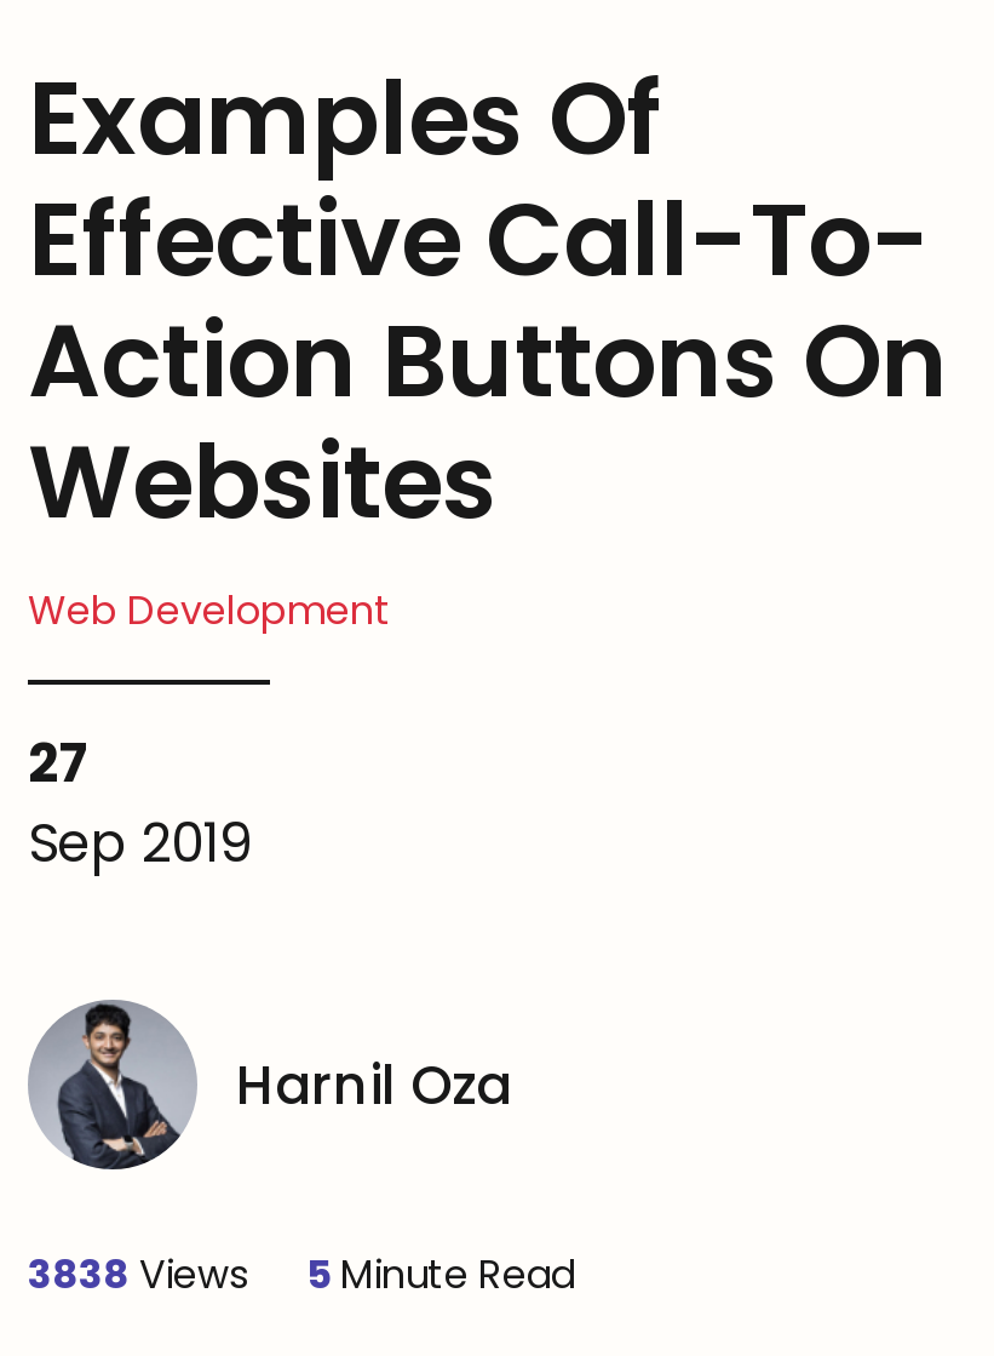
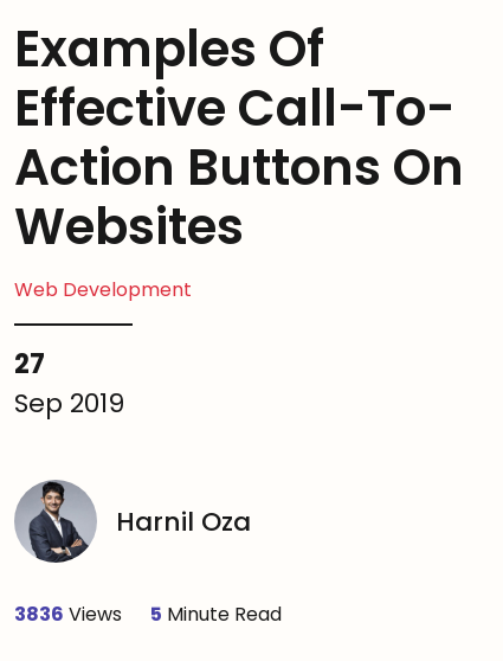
- 3838 Views 5 Minute Read
+ 3836 Views 5 Minute Read
